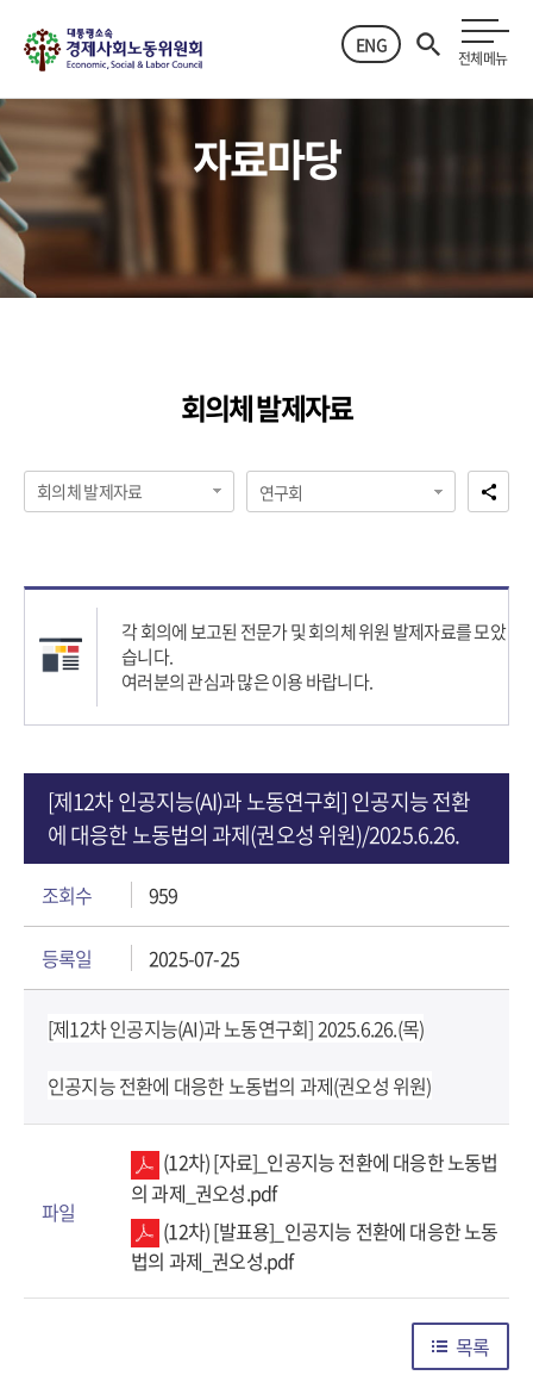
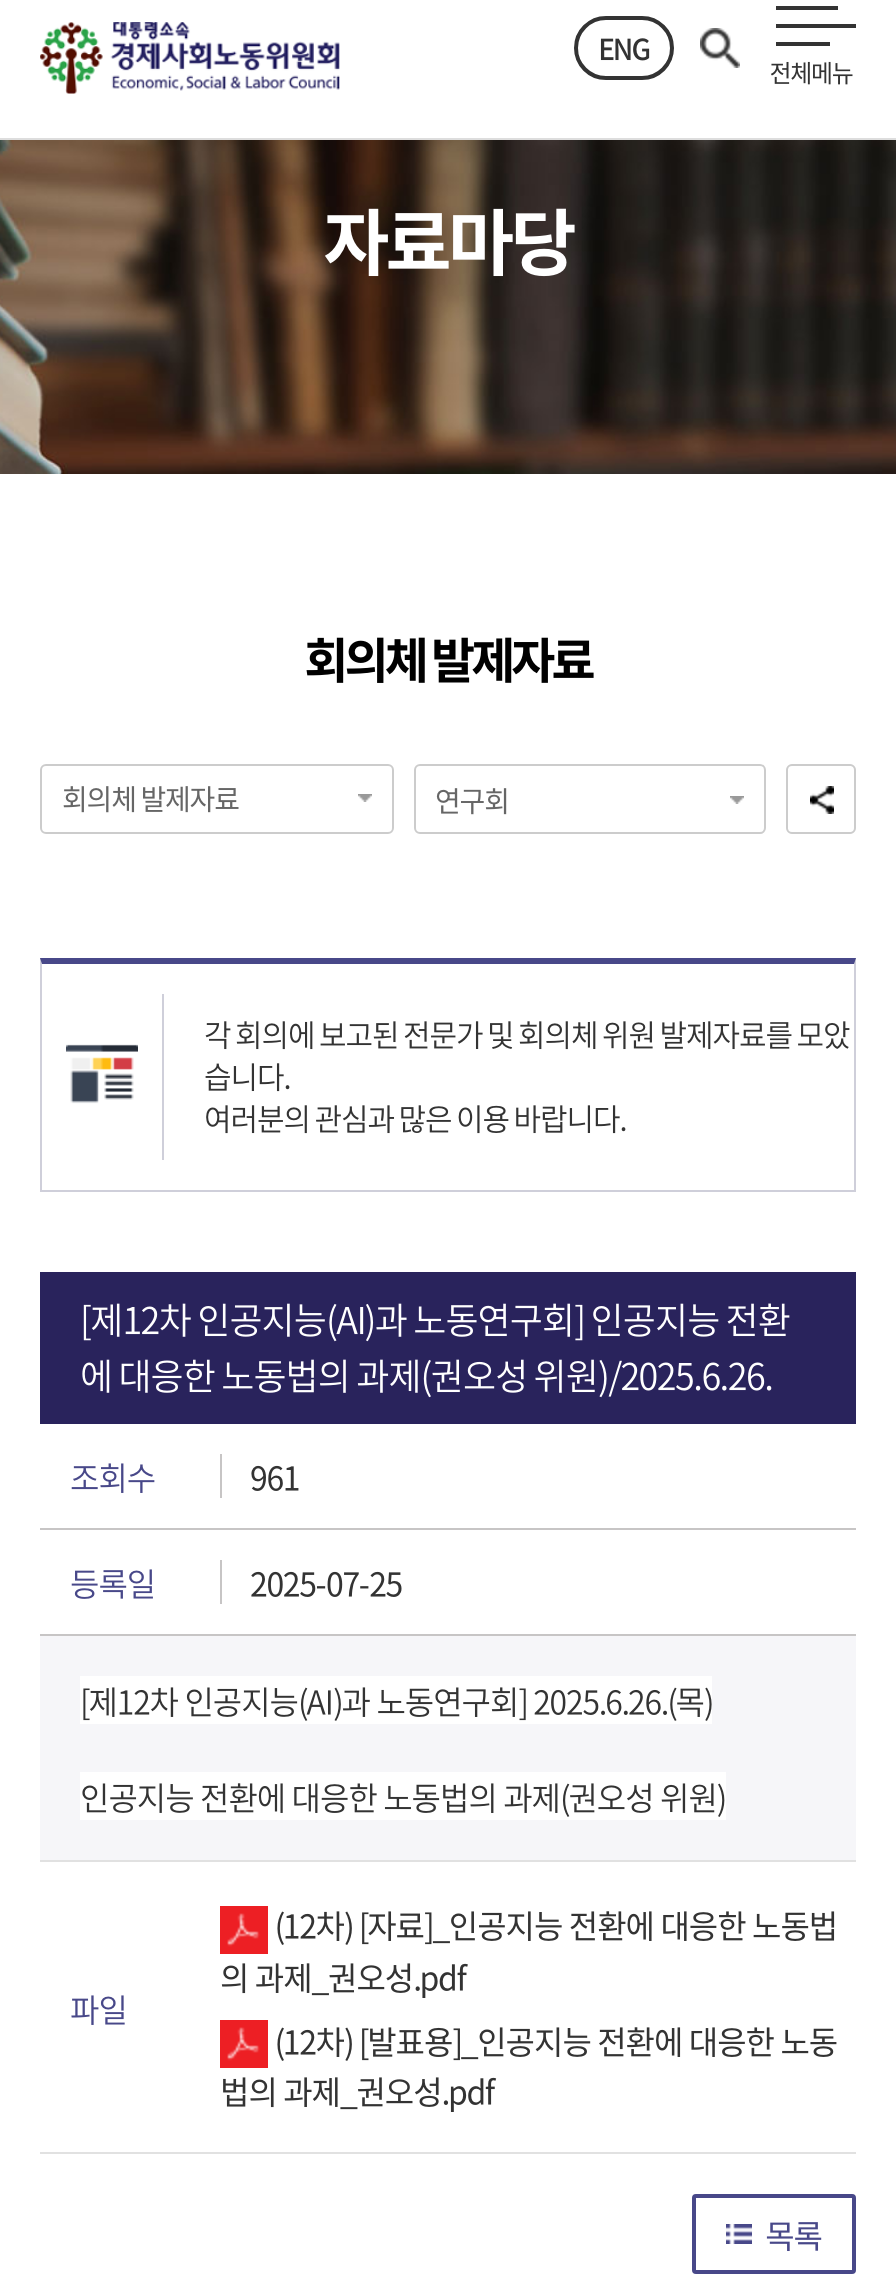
- 조회수 959
+ 조회수 961
